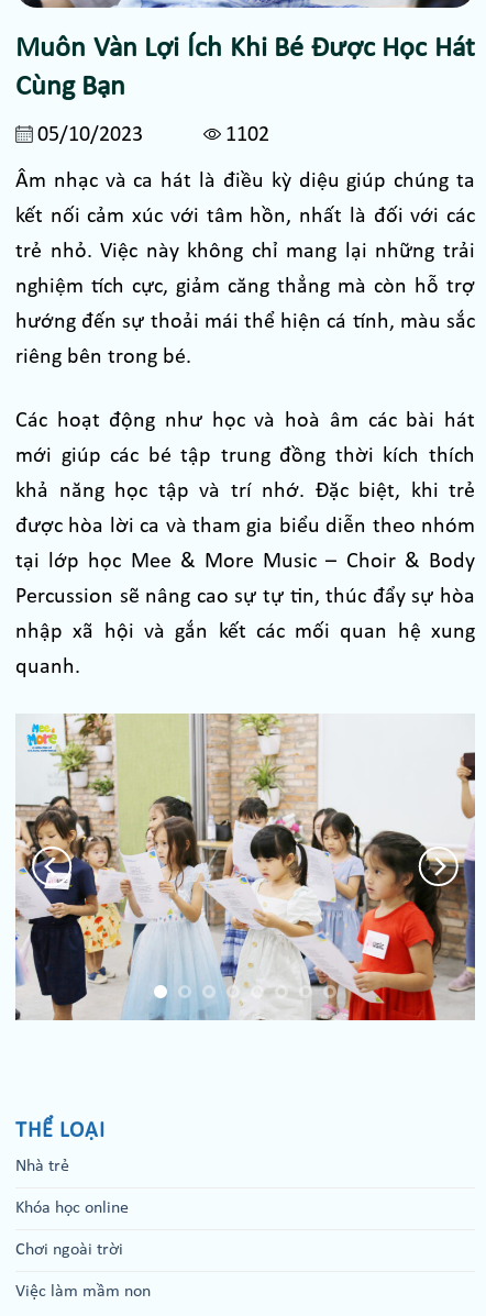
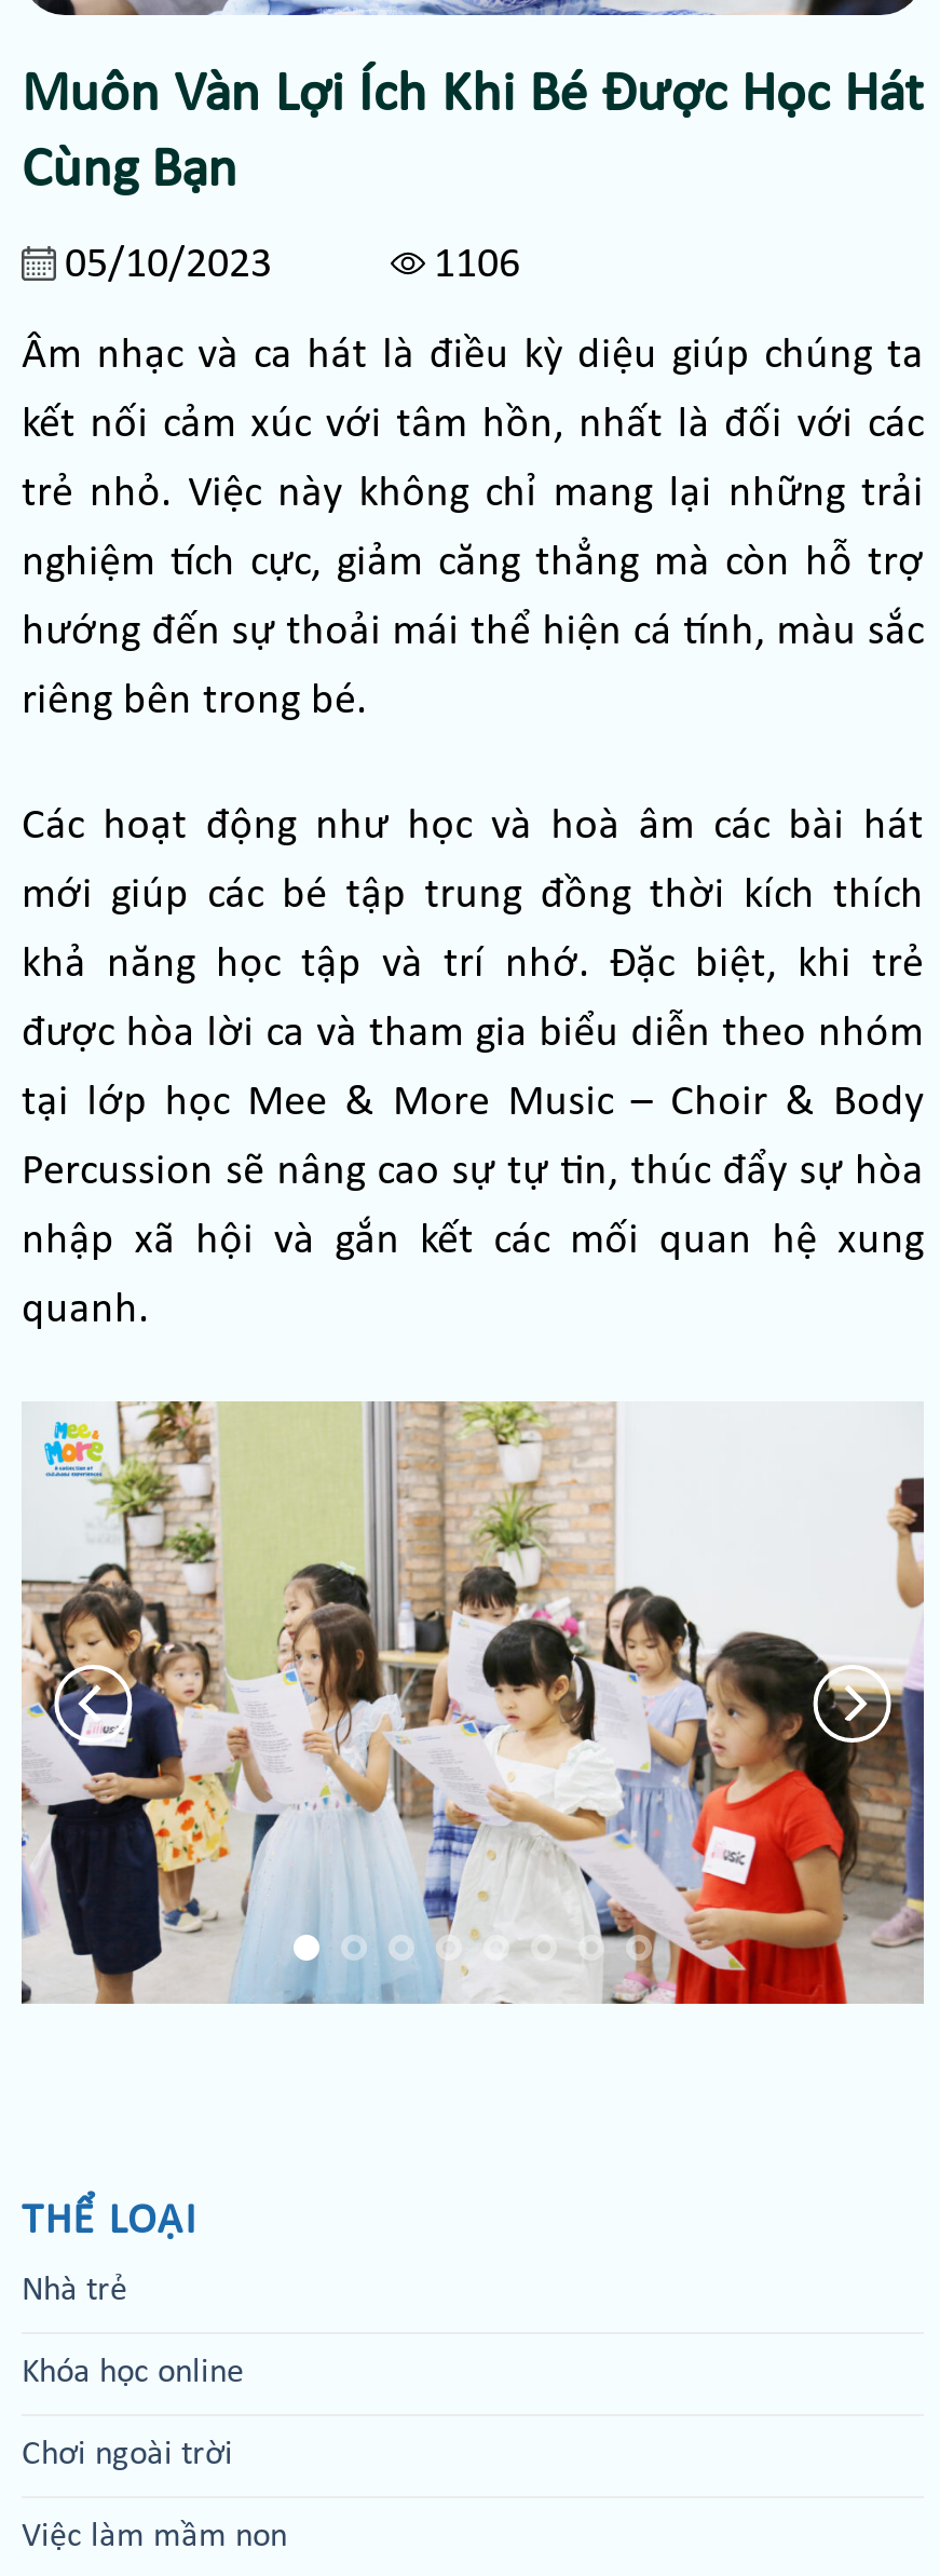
- 1102
+ 1106
